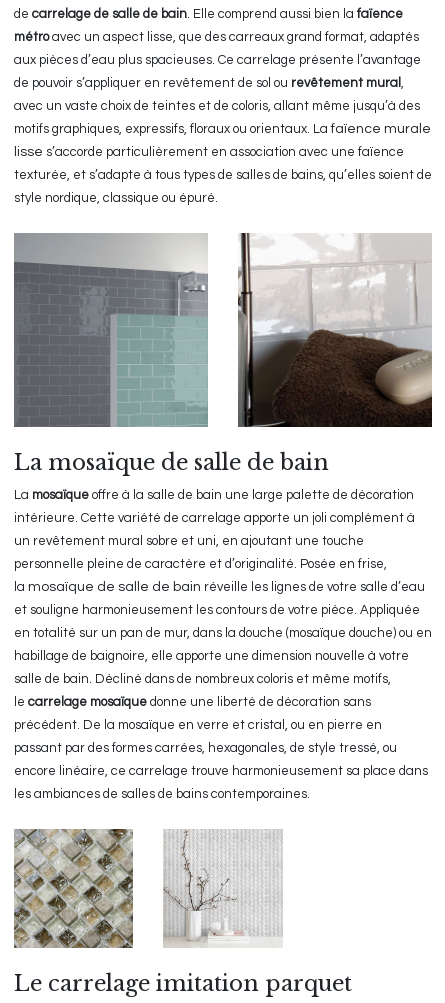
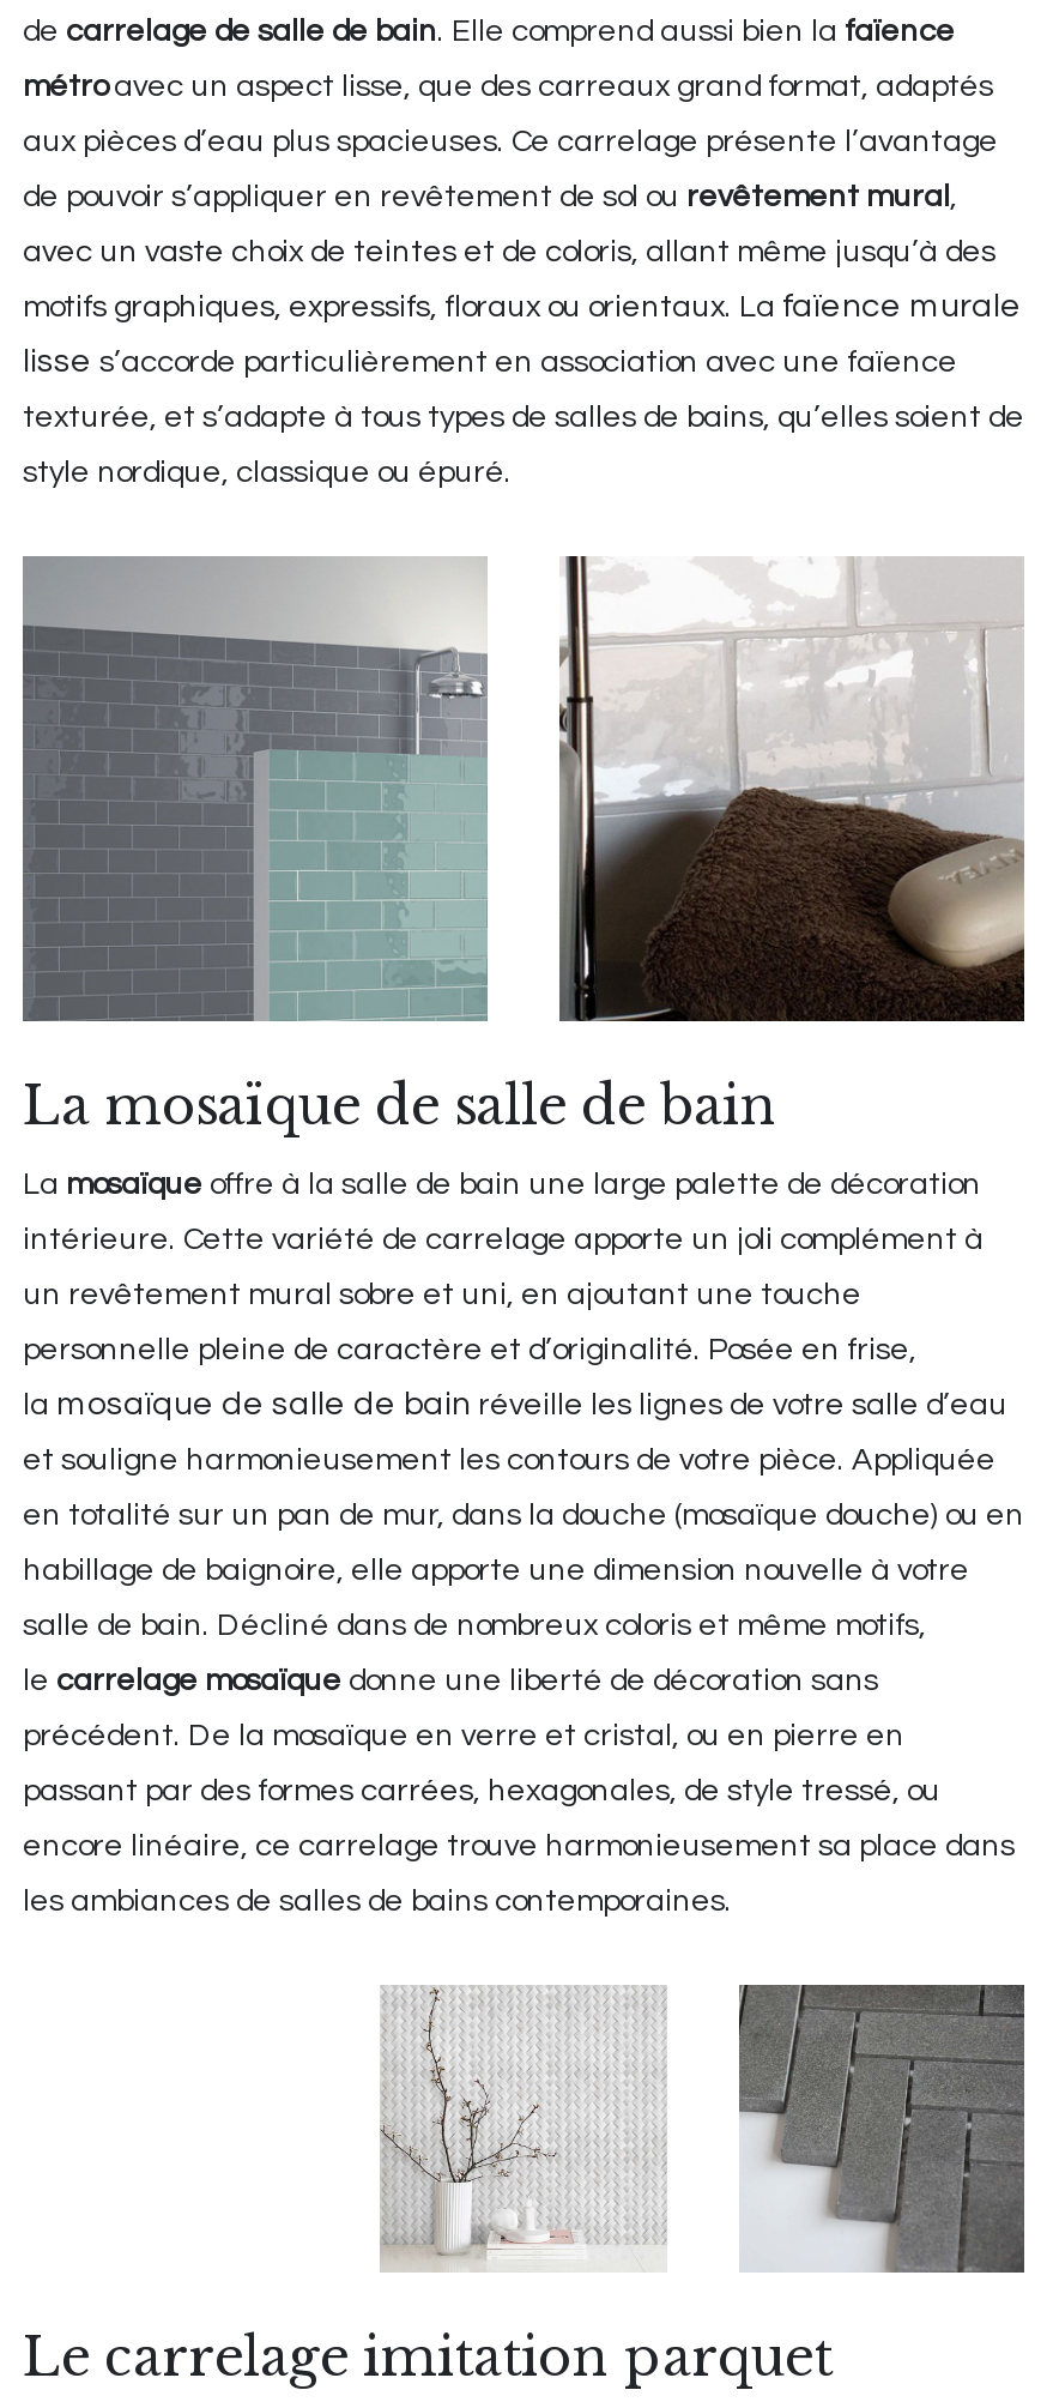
+ [image]

- [image]
